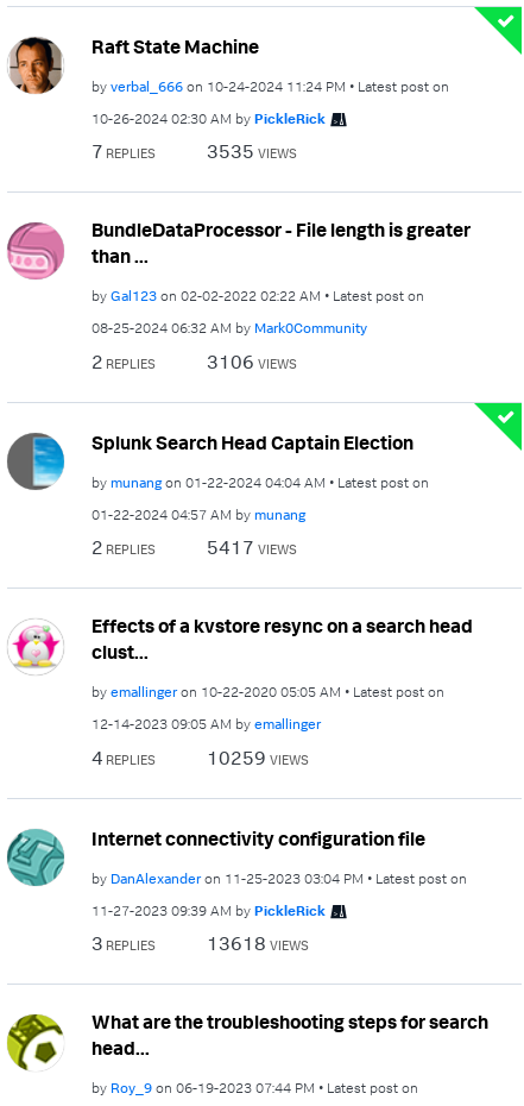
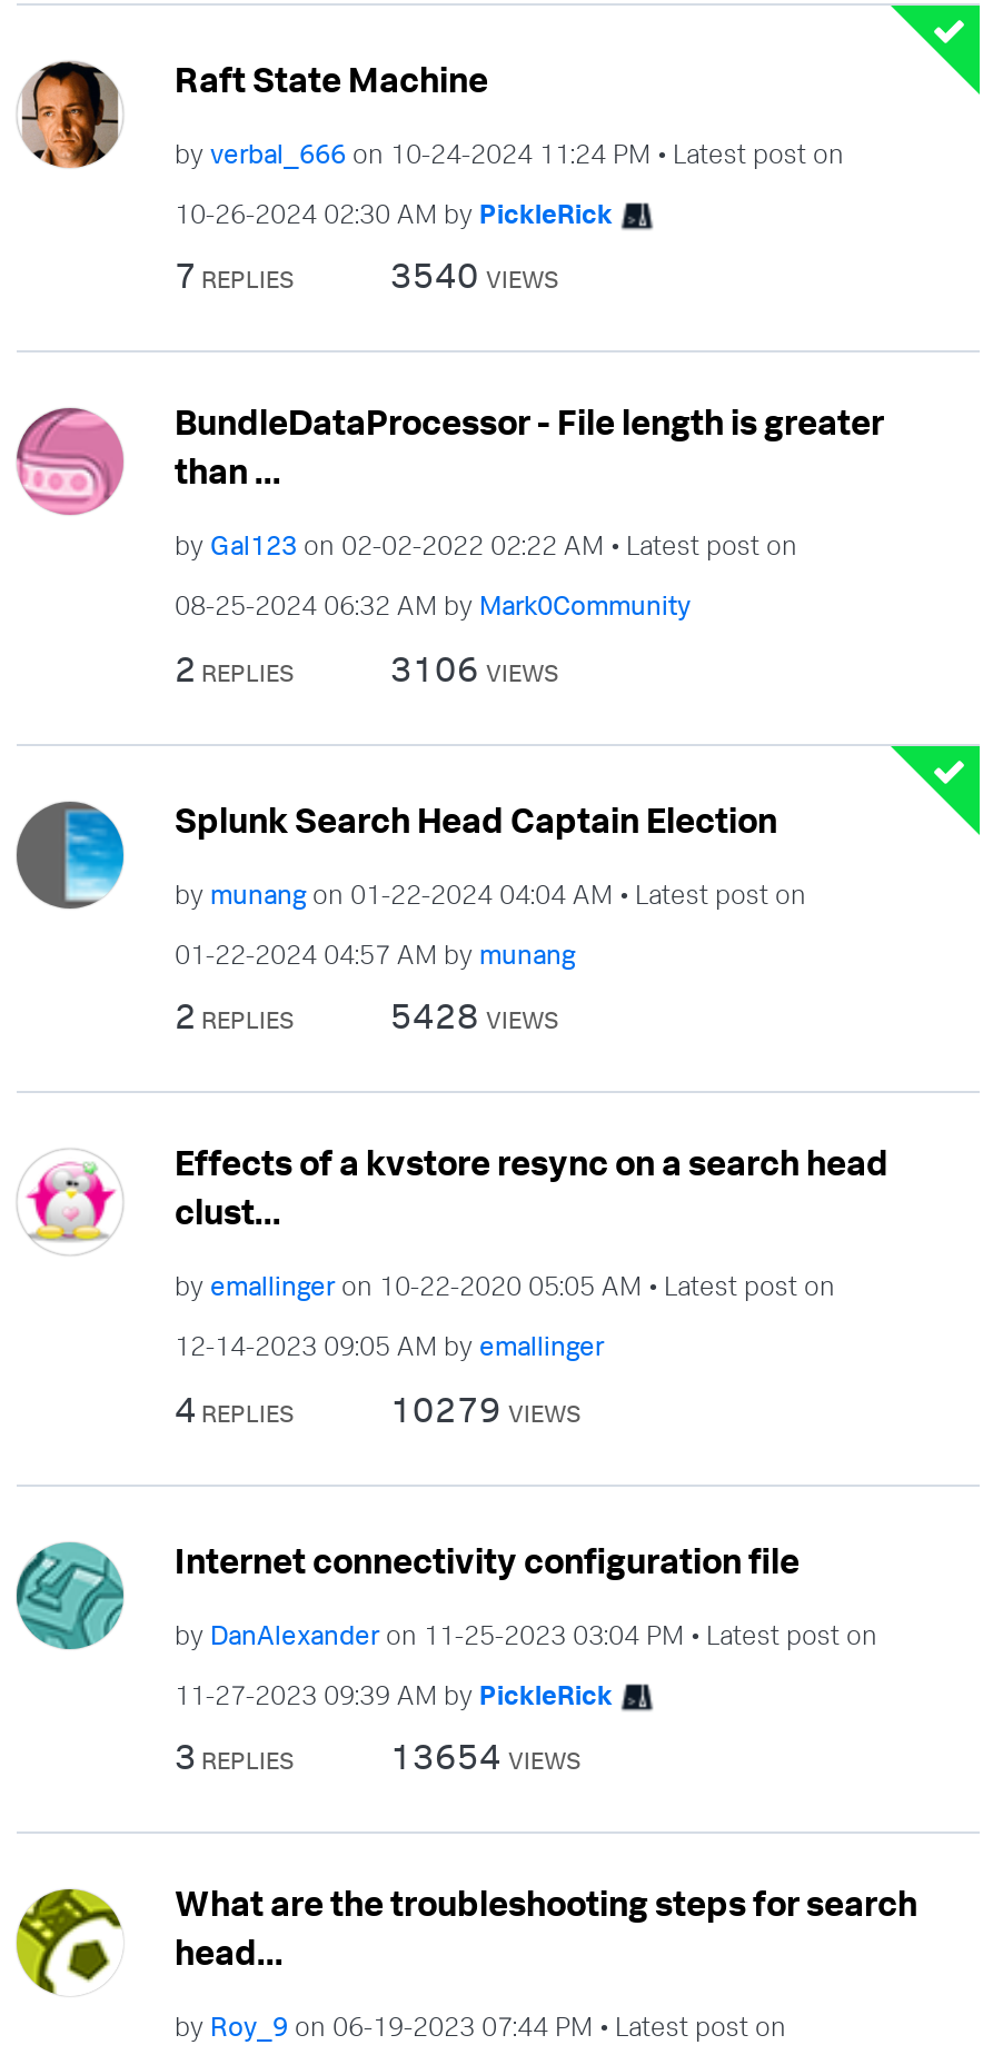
- 3535 VIEWS
+ 3540 VIEWS

- 5417 VIEWS
+ 5428 VIEWS

- 10259 VIEWS
+ 10279 VIEWS

- 13618 VIEWS
+ 13654 VIEWS
